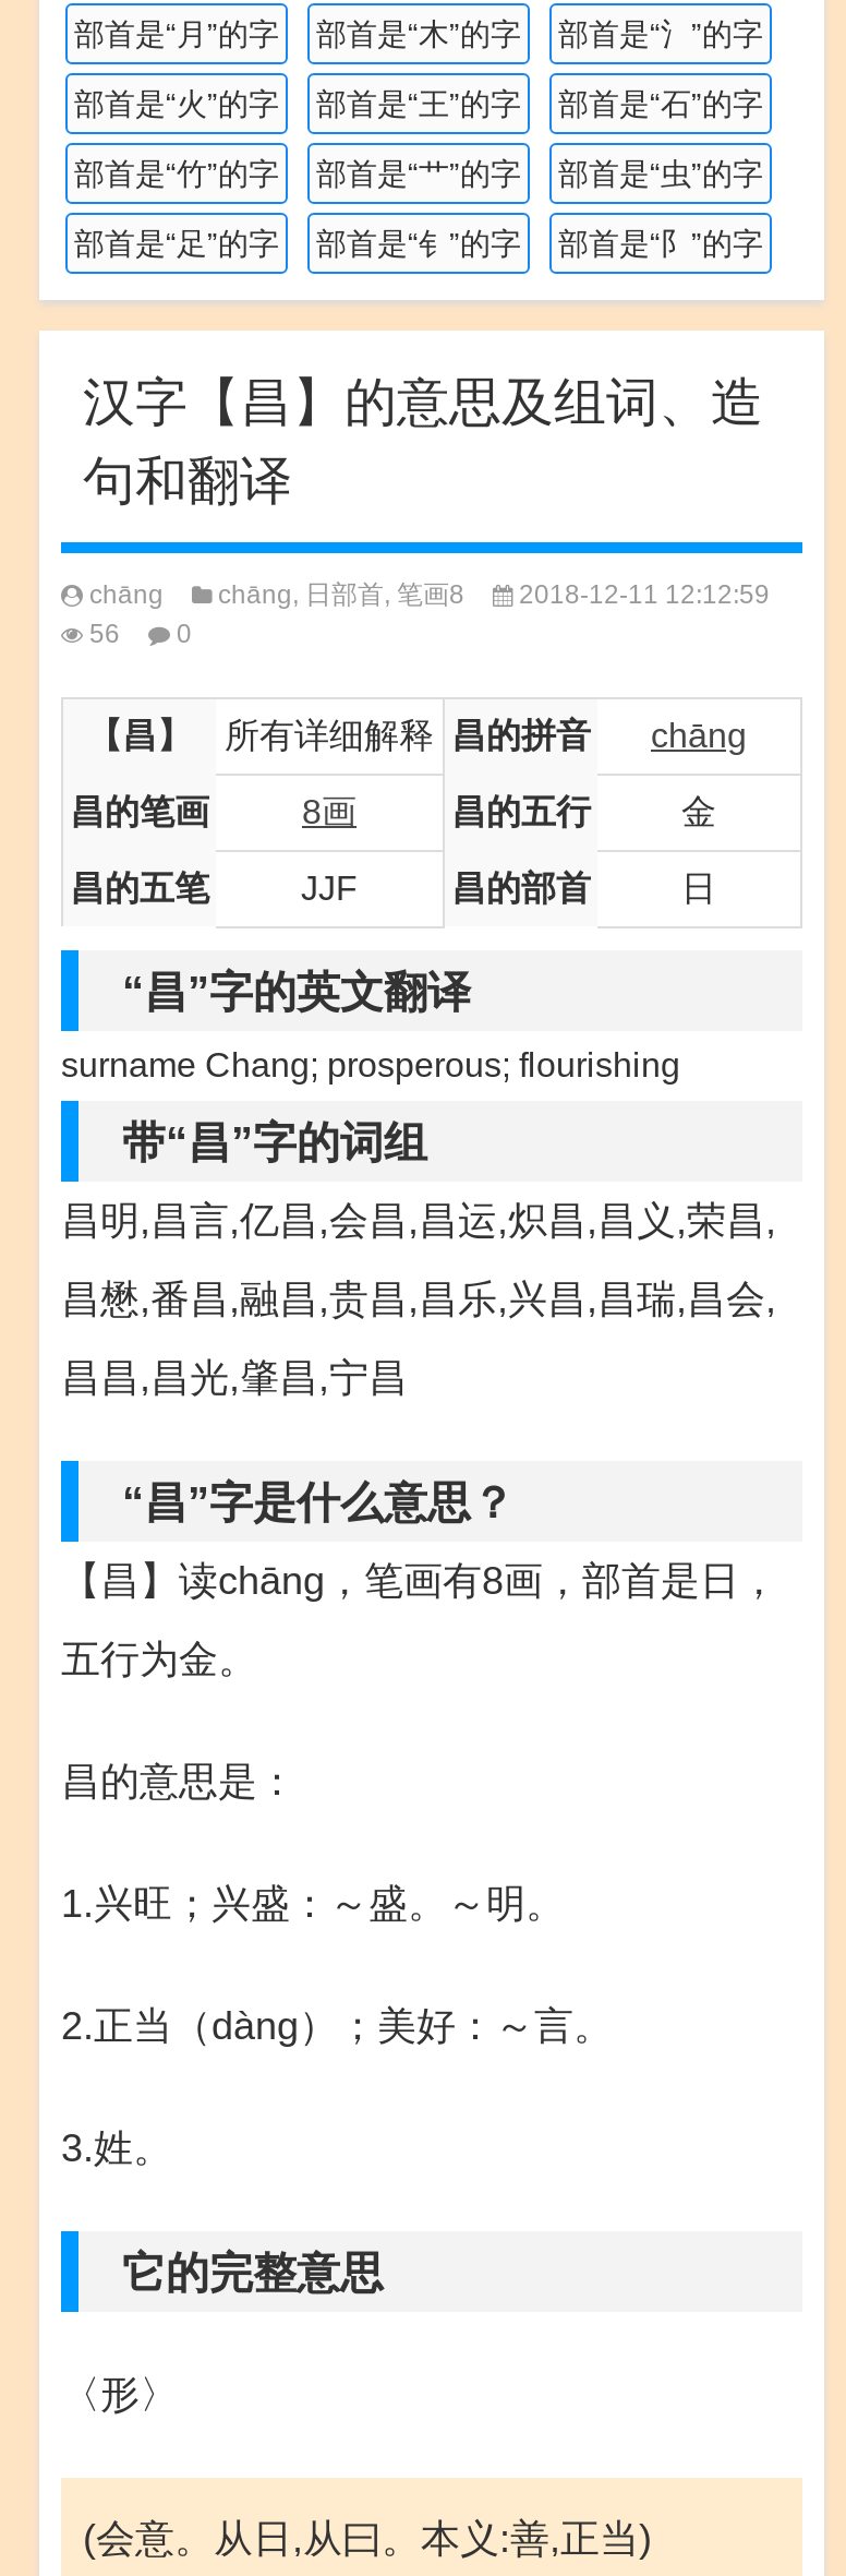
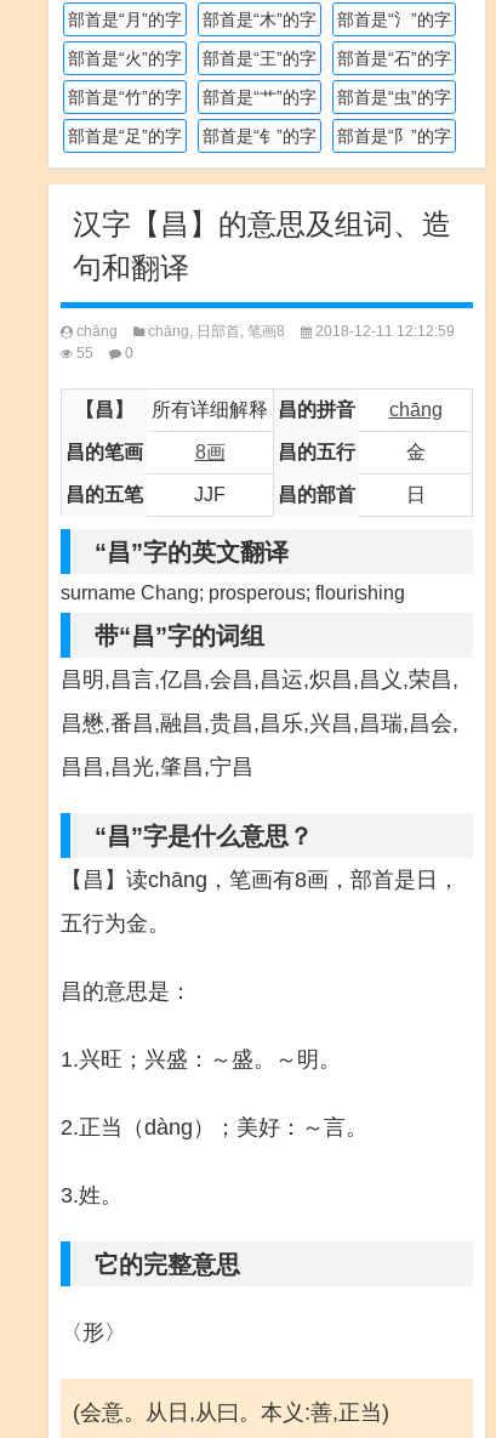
- 56 0
+ 55 0
